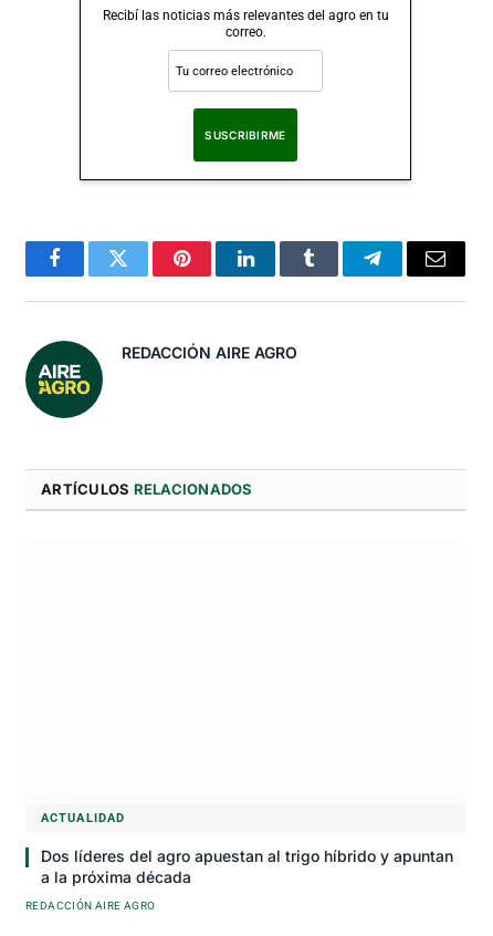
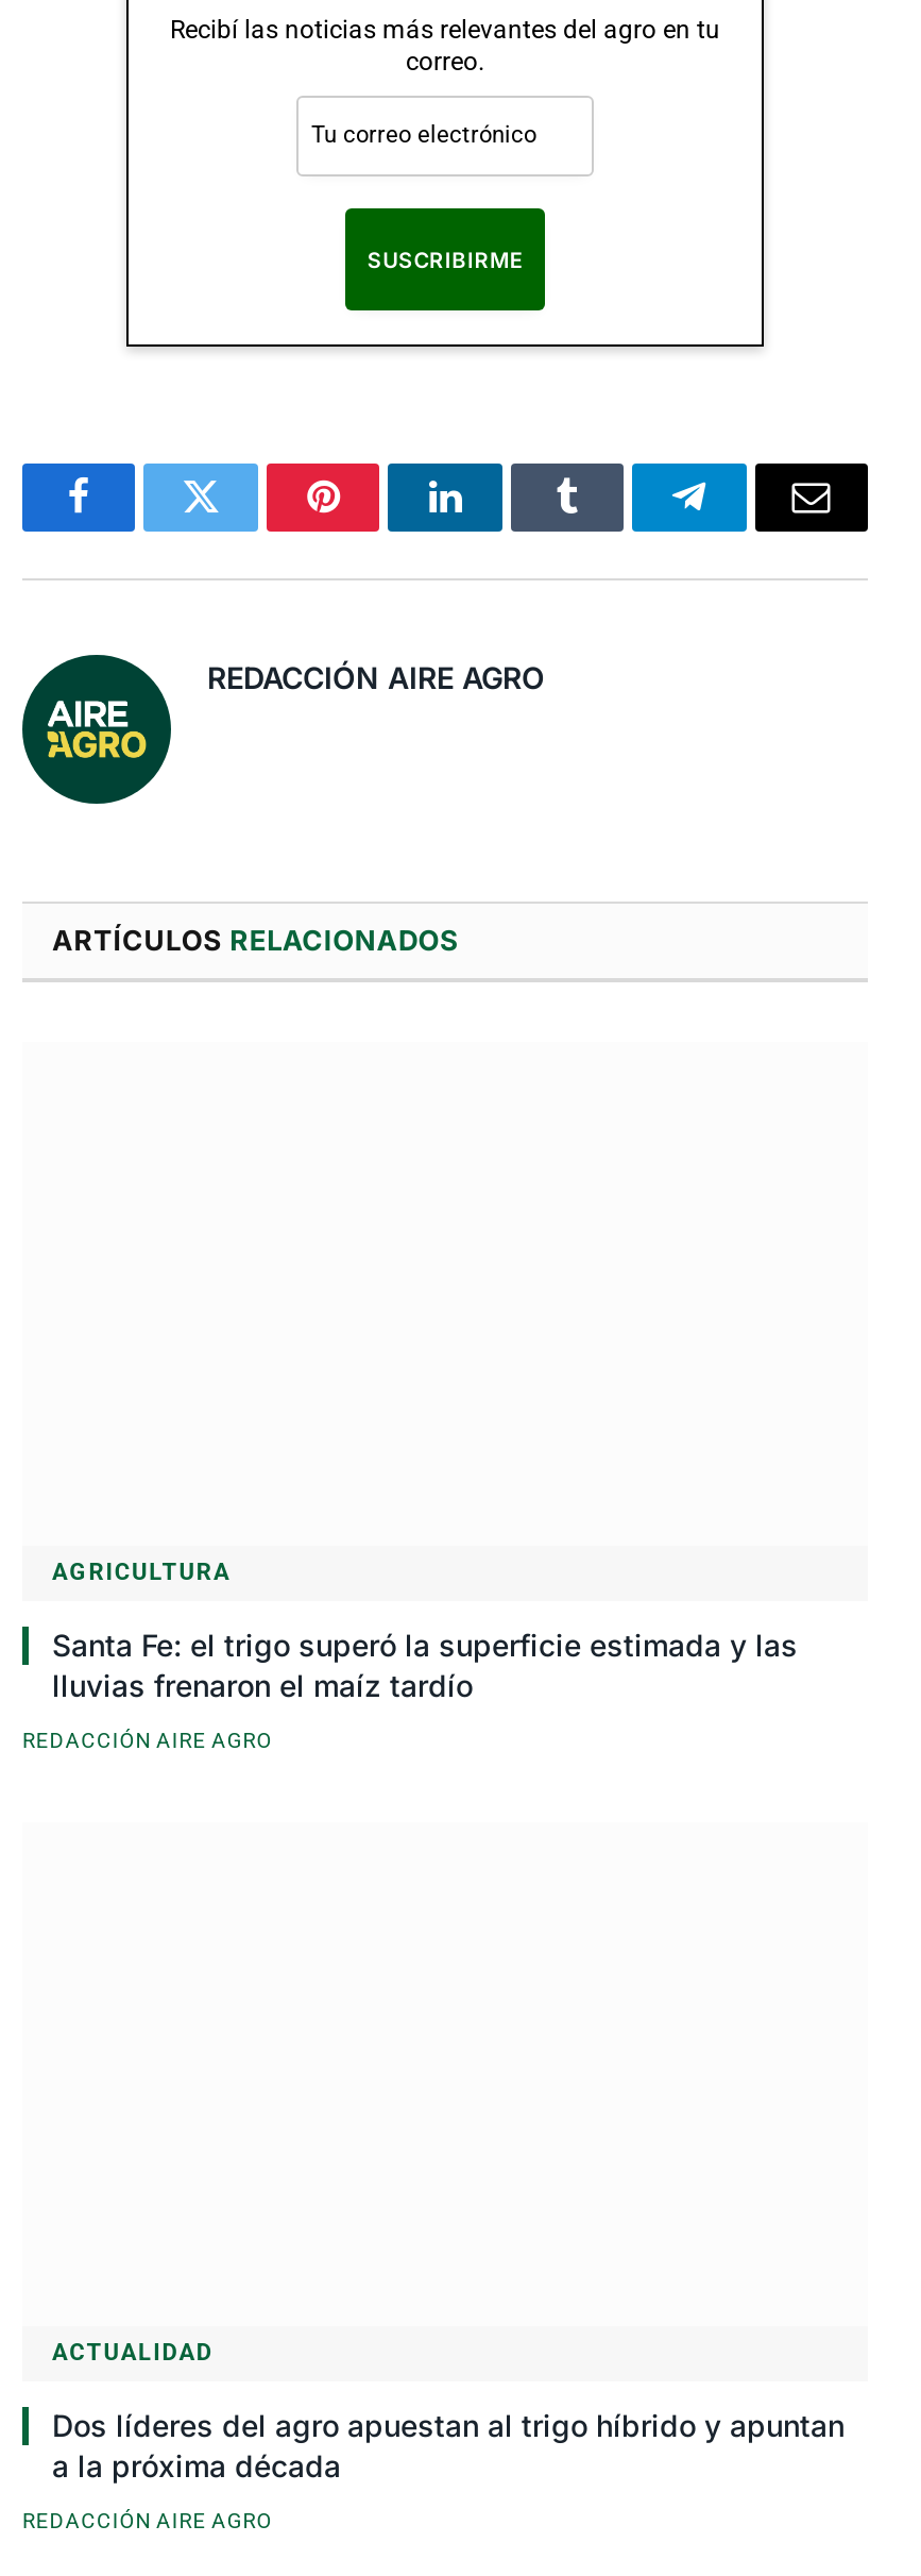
+ AGRICULTURA
+ Santa Fe: el trigo superó la superficie estimada y las
+ lluvias frenaron el maíz tardío
+ REDACCIÓN AIRE AGRO
